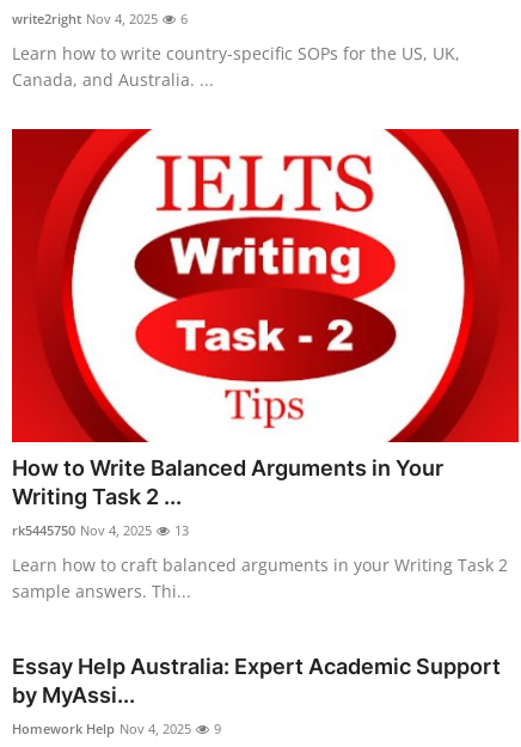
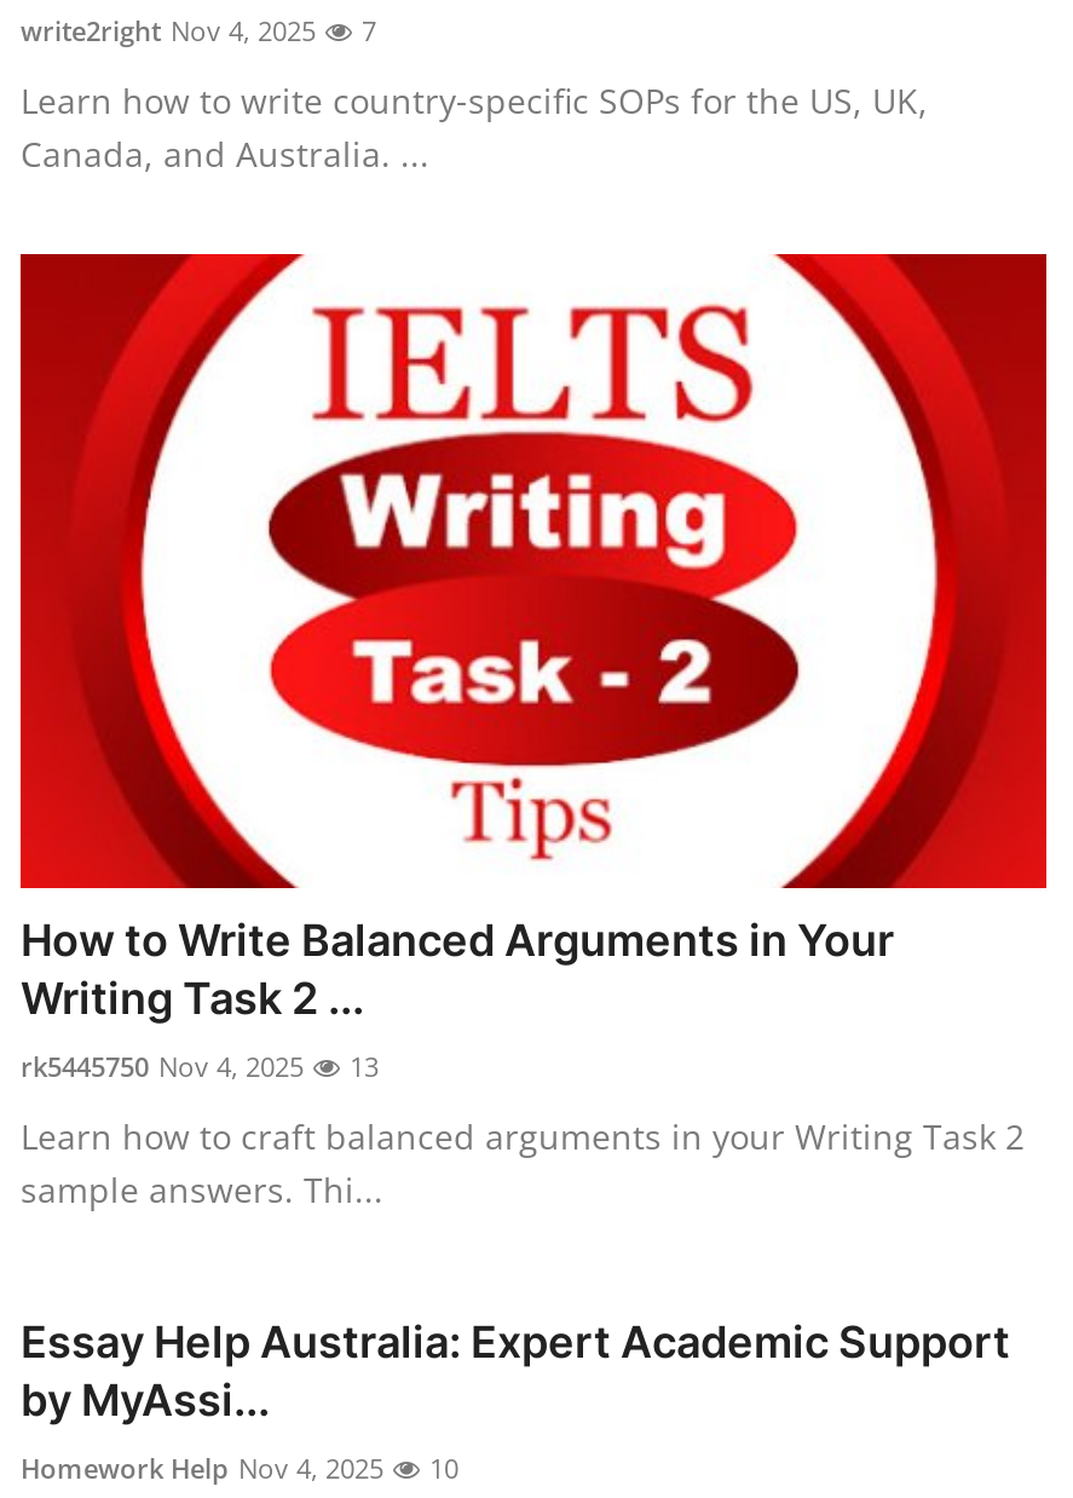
- write2right Nov 4, 2025 6
+ write2right Nov 4, 2025 7

- Homework Help Nov 4, 2025 9
+ Homework Help Nov 4, 2025 10
